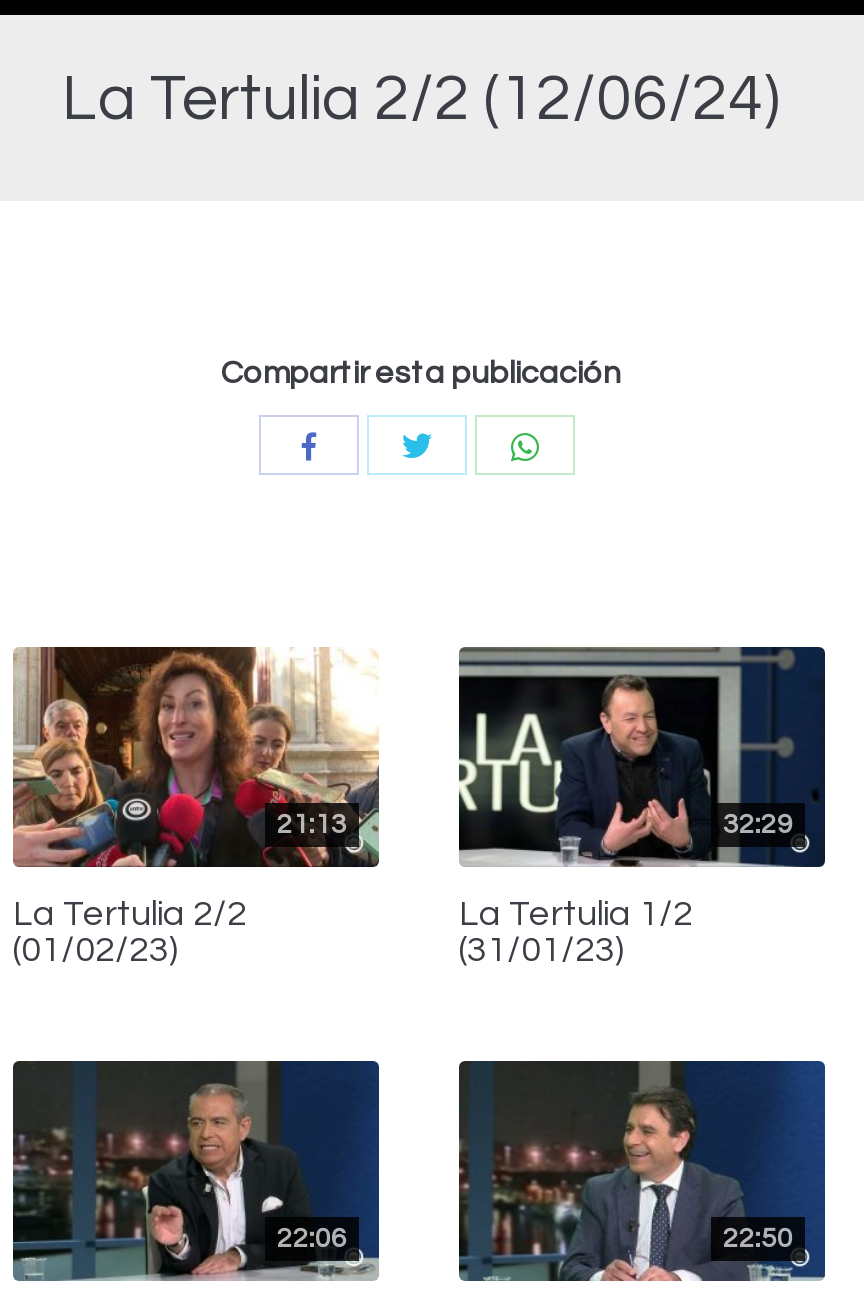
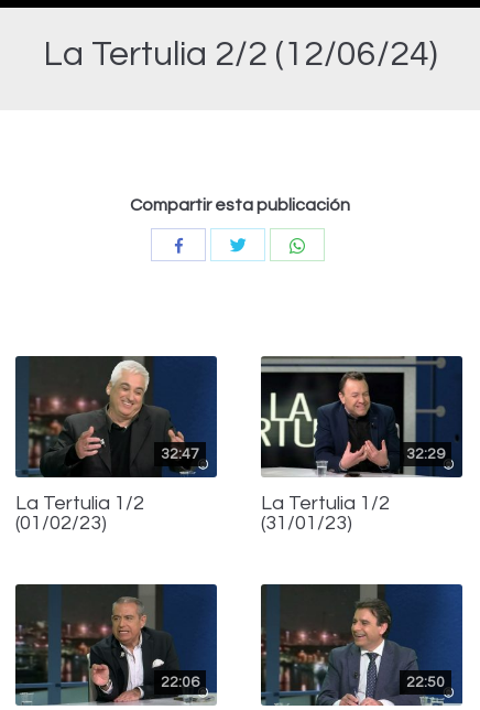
- [image]
- 21:13
+ [image]
+ 32:47

- La Tertulia 2/2
+ La Tertulia 1/2
